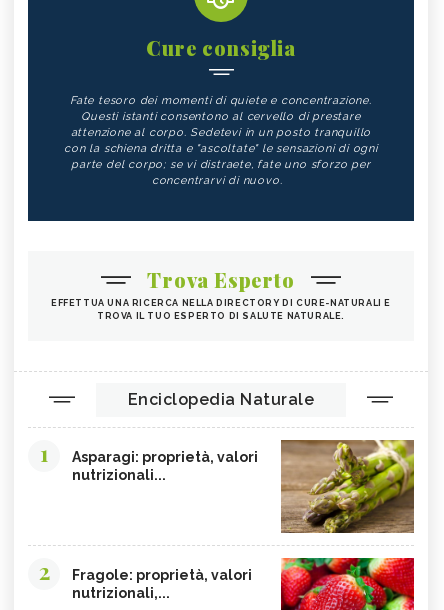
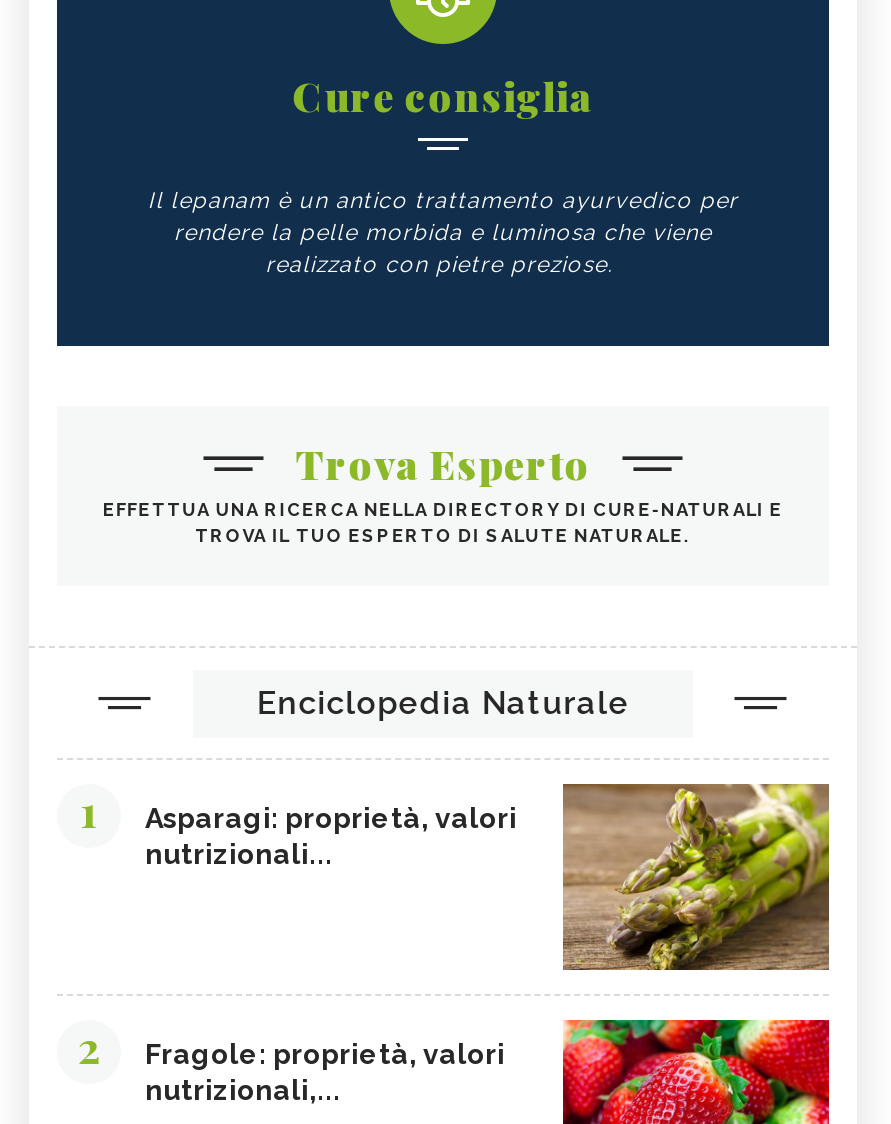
- Fate tesoro dei momenti di quiete e concentrazione.
- Questi istanti consentono al cervello di prestare
- attenzione al corpo. Sedetevi in un posto tranquillo
- con la schiena dritta e "ascoltate" le sensazioni di ogni
- parte del corpo; se vi distraete, fate uno sforzo per
- concentrarvi di nuovo.
+ Il lepanam è un antico trattamento ayurvedico per
+ rendere la pelle morbida e luminosa che viene
+ realizzato con pietre preziose.
